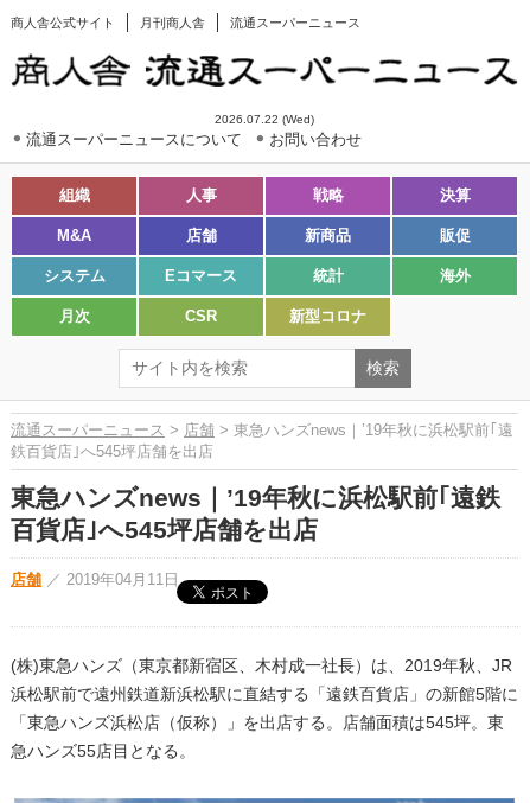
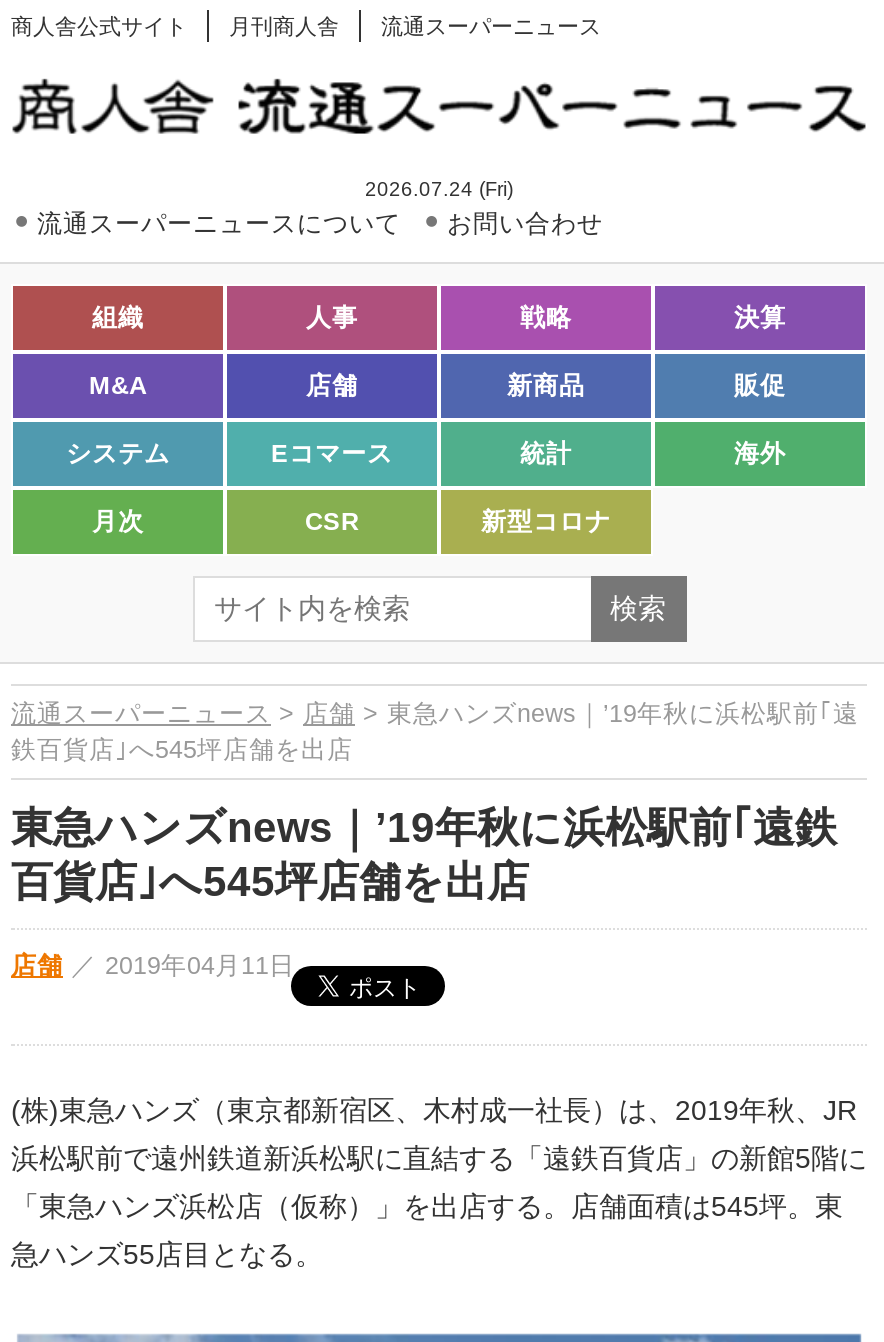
- 2026.07.22 (Wed)
+ 2026.07.24 (Fri)
